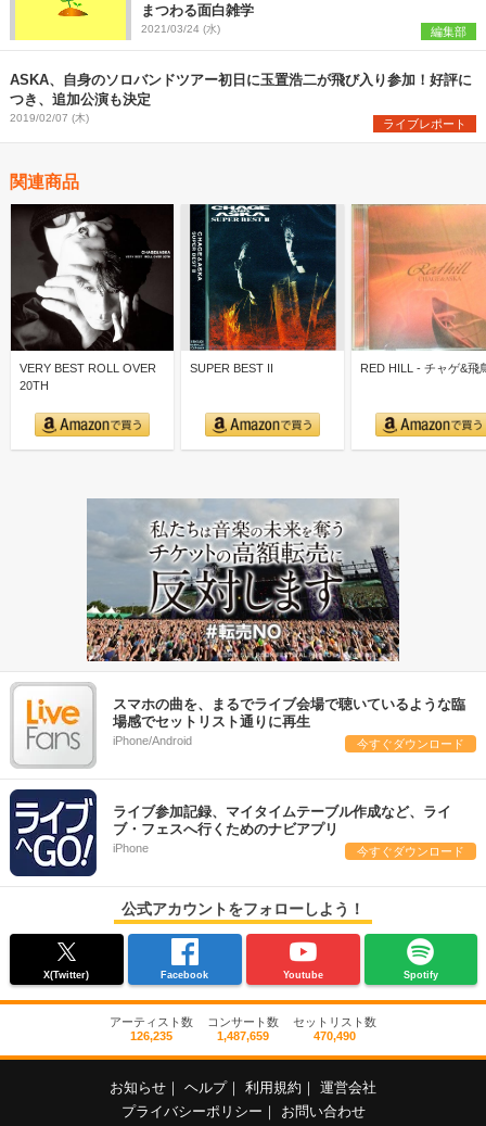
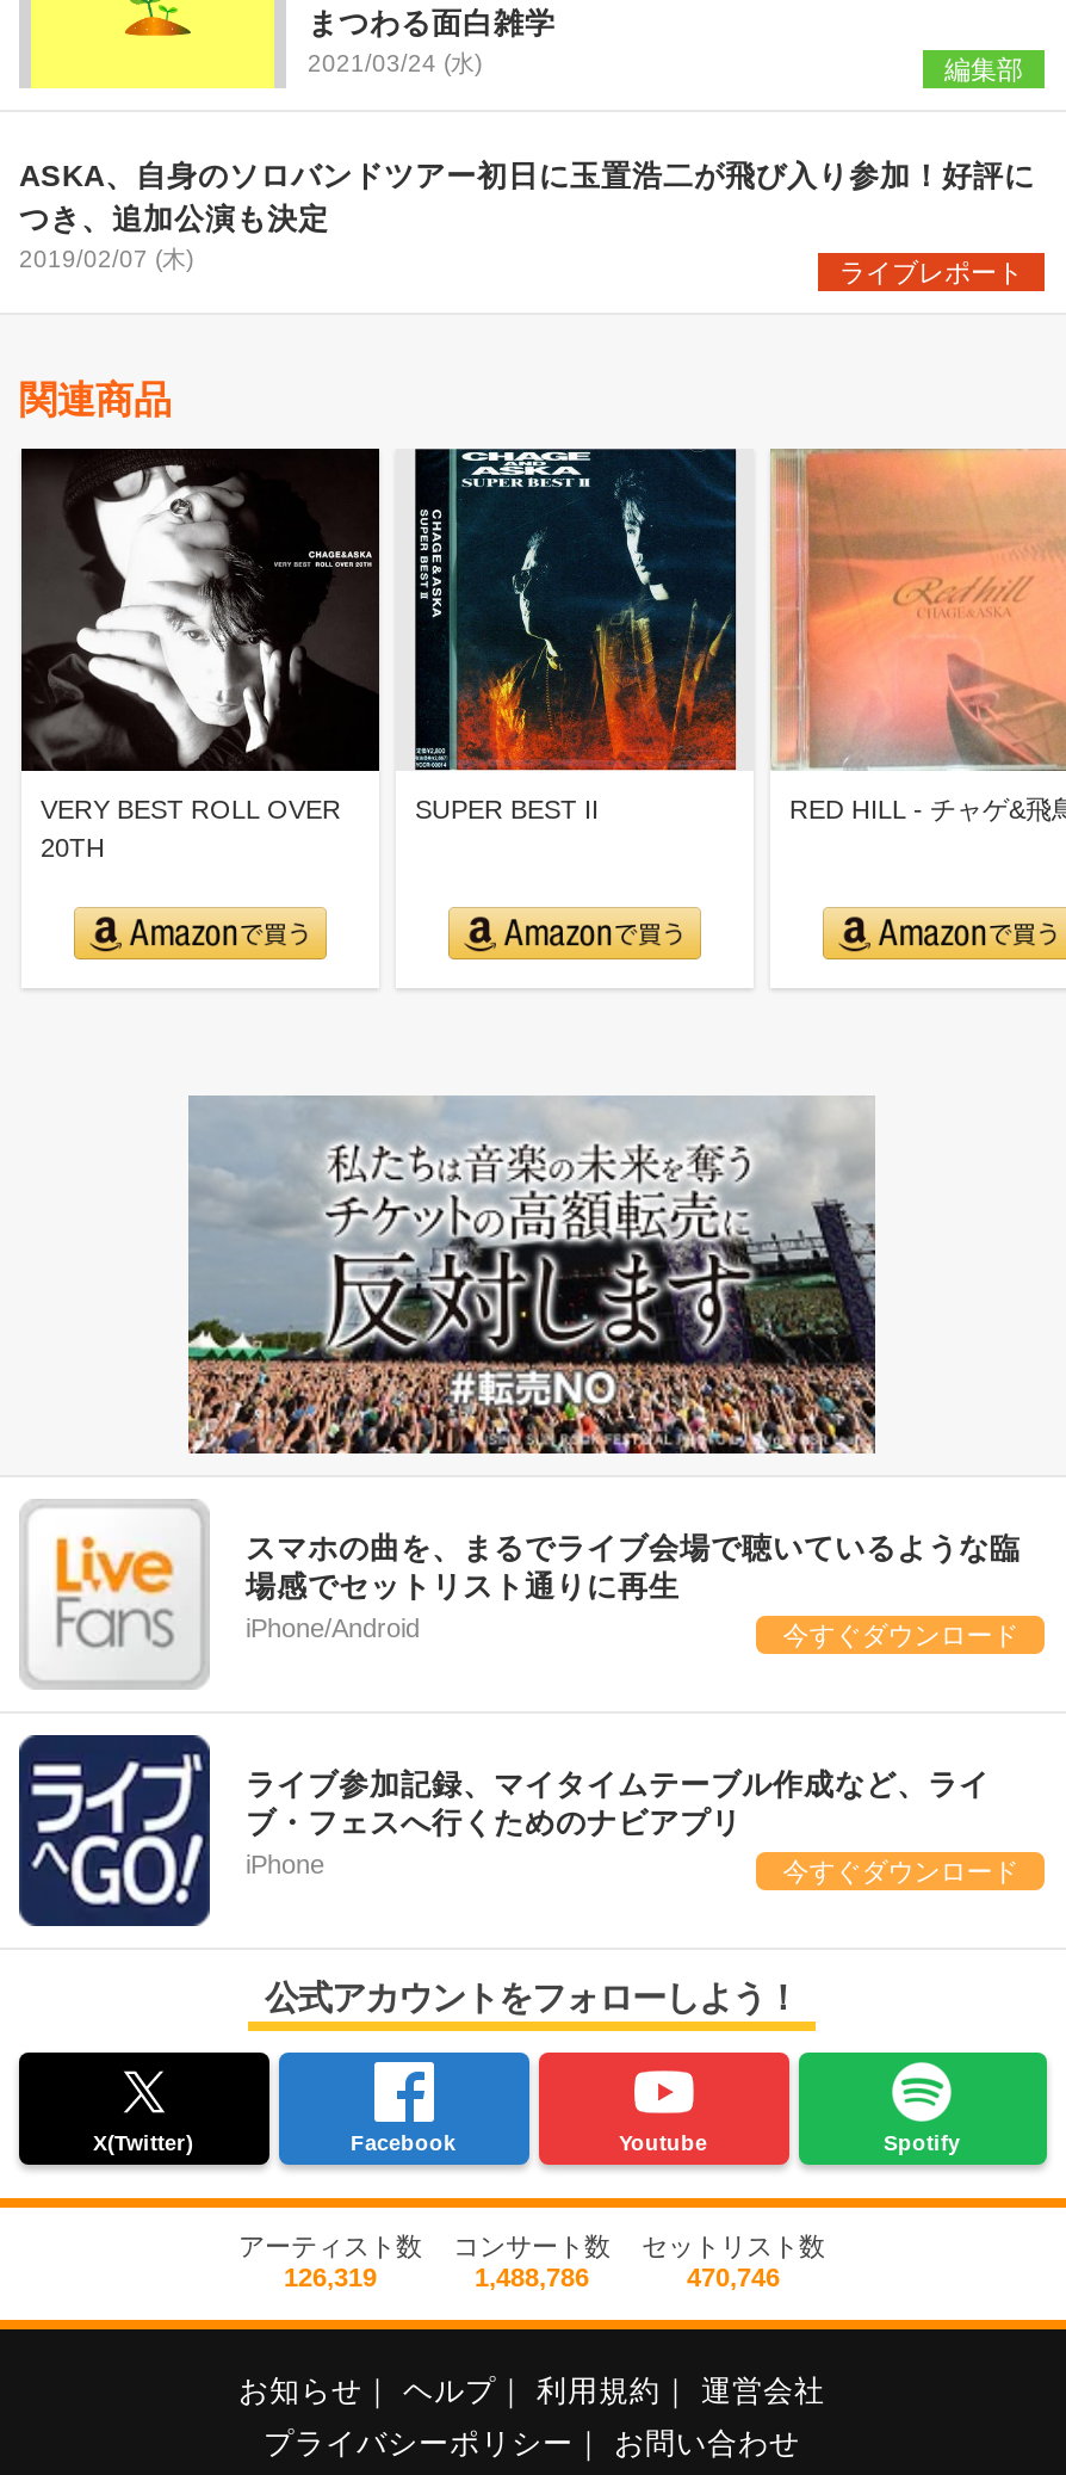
- 126,235
+ 126,319

- 1,487,659
+ 1,488,786

- 470,490
+ 470,746
